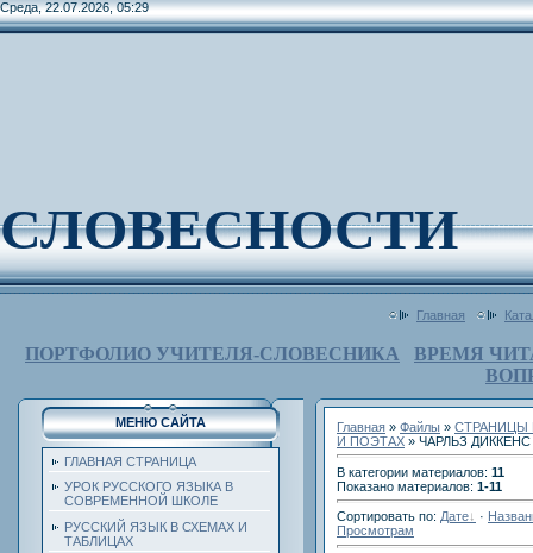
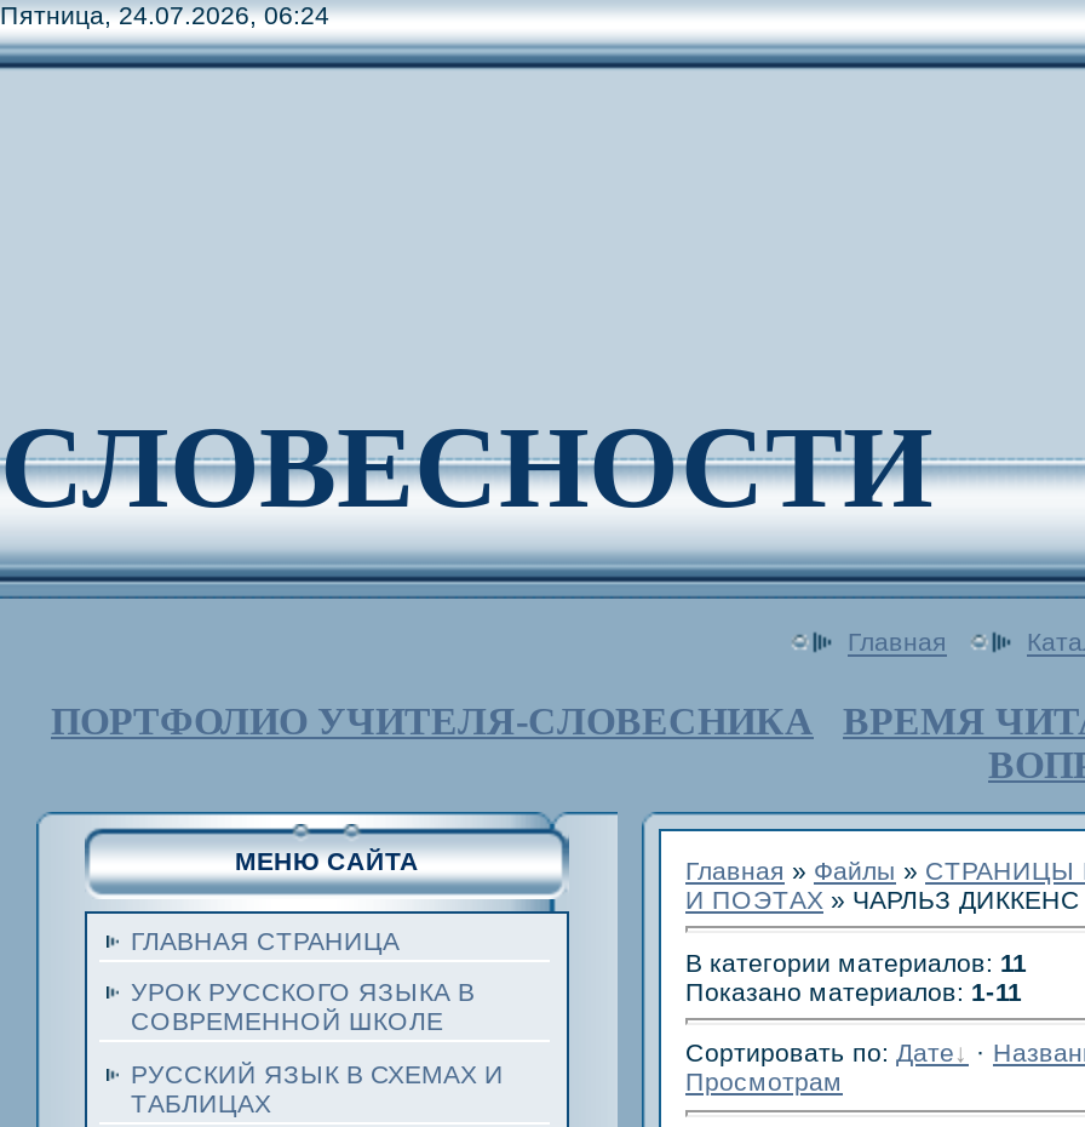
- Среда, 22.07.2026, 05:29
+ Пятница, 24.07.2026, 06:24
